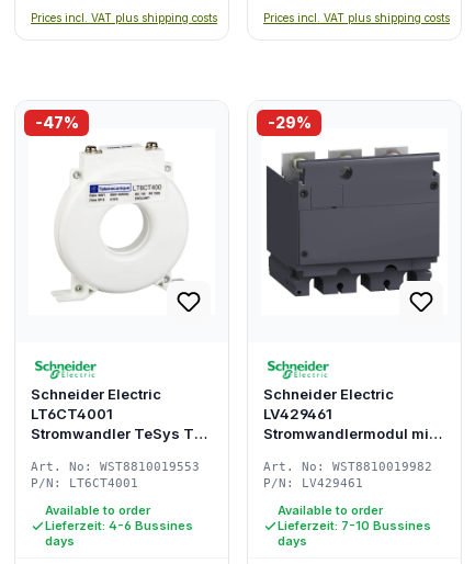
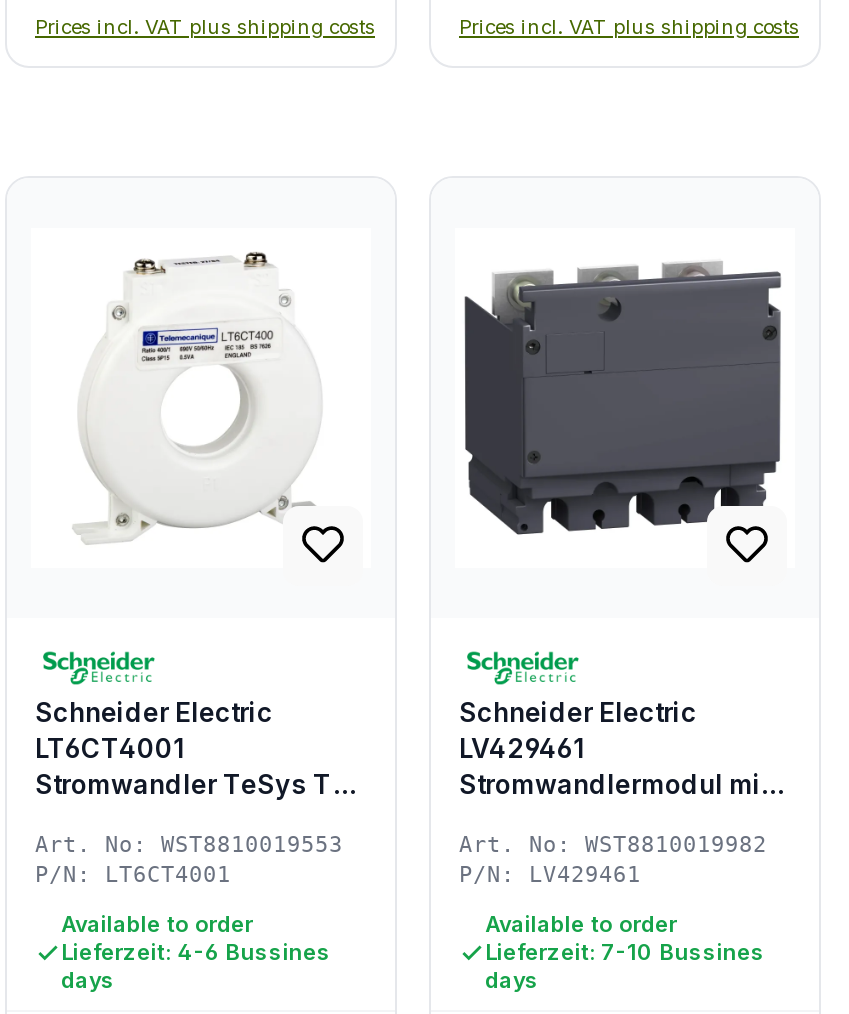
- -47%

- -29%
